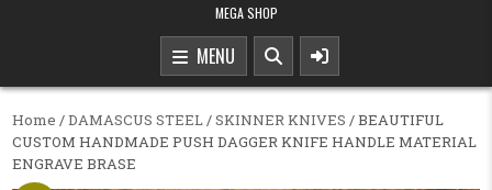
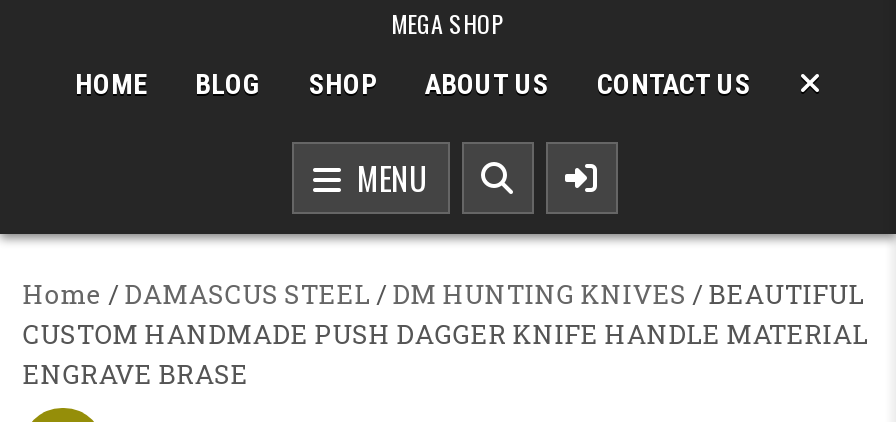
+ HOME
+ BLOG
+ SHOP
+ ABOUT US
+ CONTACT US

- Home / DAMASCUS STEEL / SKINNER KNIVES / BEAUTIFUL
+ Home / DAMASCUS STEEL / DM HUNTING KNIVES / BEAUTIFUL
